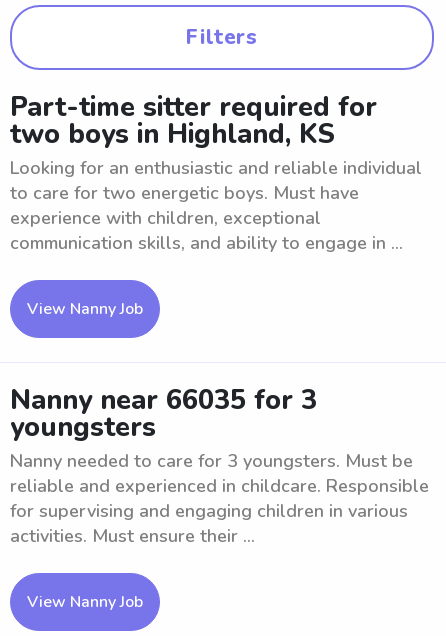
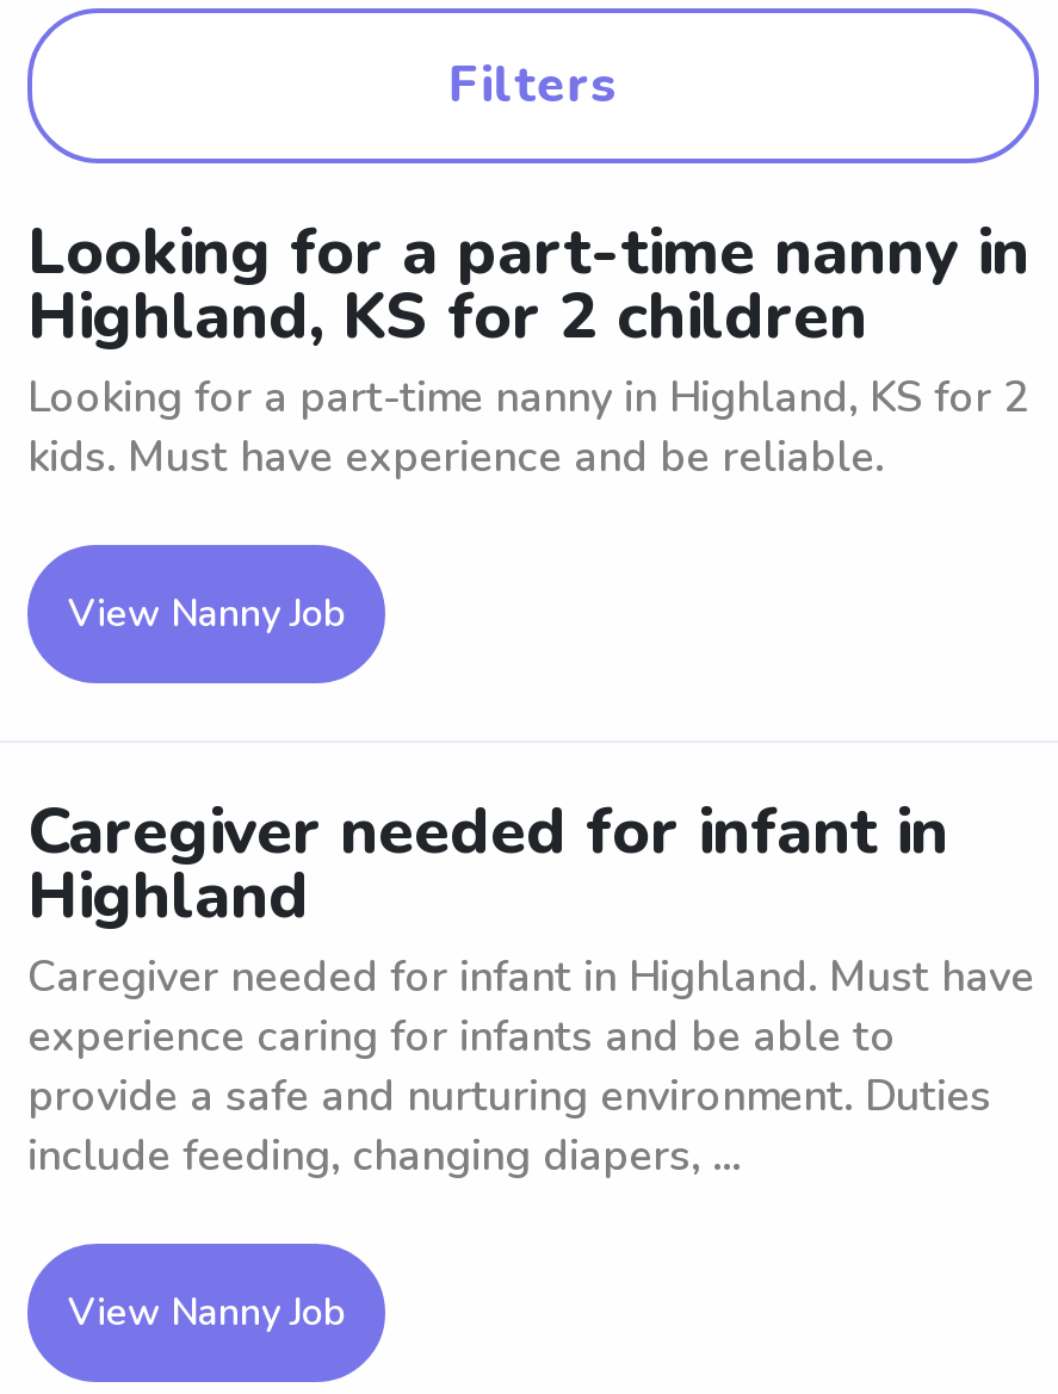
- Part-time sitter required for
- two boys in Highland, KS
- Looking for an enthusiastic and reliable individual
- to care for two energetic boys. Must have
- experience with children, exceptional
- communication skills, and ability to engage in ...
+ Looking for a part-time nanny in
+ Highland, KS for 2 children
+ Looking for a part-time nanny in Highland, KS for 2
+ kids. Must have experience and be reliable.

- Nanny near 66035 for 3
- youngsters
- Nanny needed to care for 3 youngsters. Must be
- reliable and experienced in childcare. Responsible
- for supervising and engaging children in various
- activities. Must ensure their ...
+ Caregiver needed for infant in
+ Highland
+ Caregiver needed for infant in Highland. Must have
+ experience caring for infants and be able to
+ provide a safe and nurturing environment. Duties
+ include feeding, changing diapers, ...
